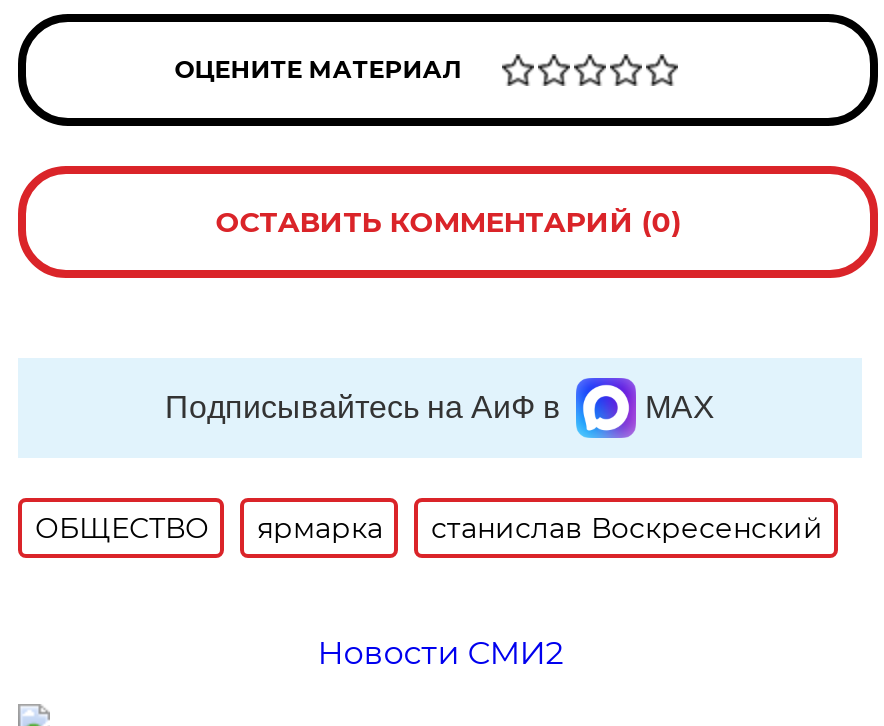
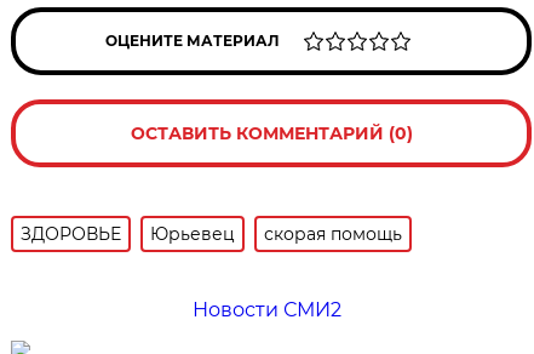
- Подписывайтесь на АиФ в
- MAX
- ОБЩЕСТВО
- ярмарка
- станислав Воскресенский
+ ЗДОРОВЬЕ
+ Юрьевец
+ скорая помощь
